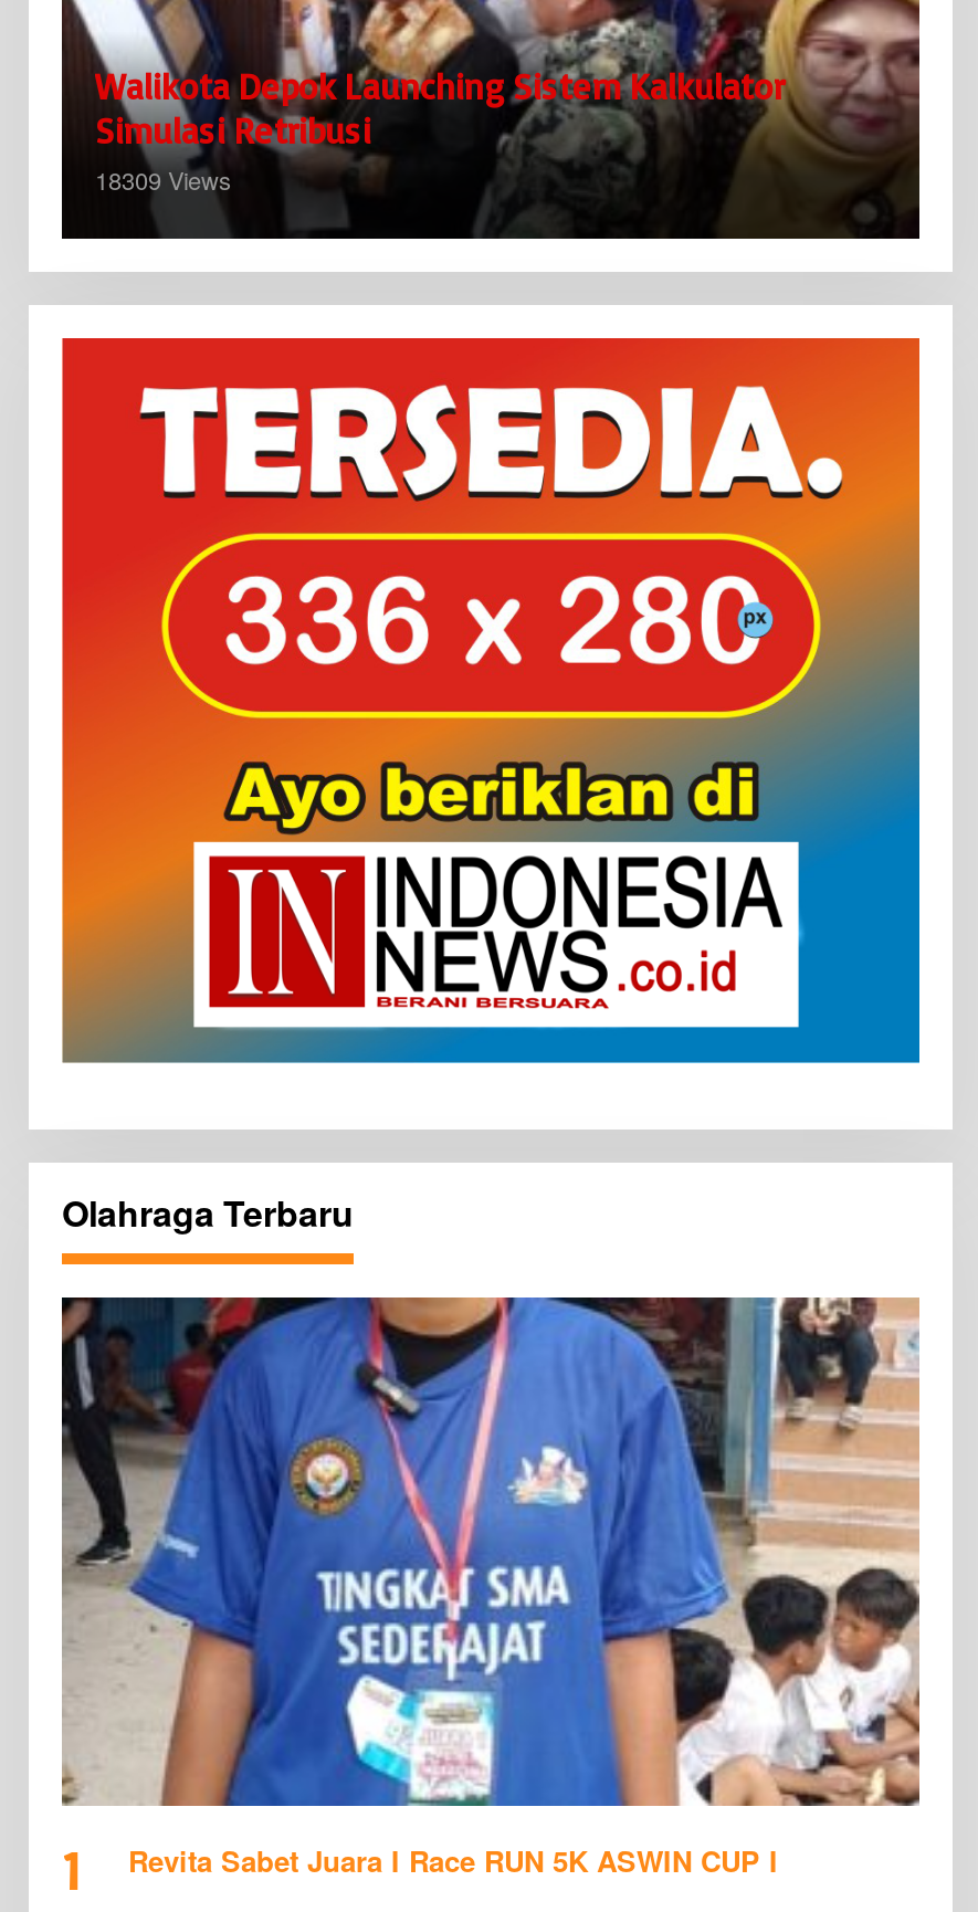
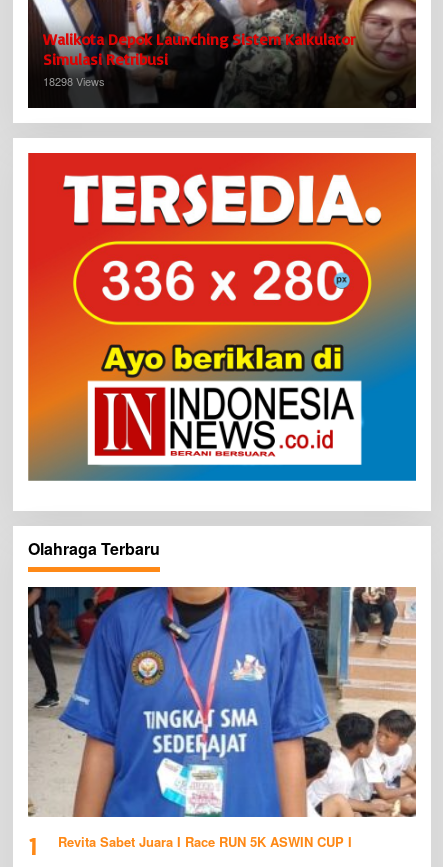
- 18309 Views
+ 18298 Views
